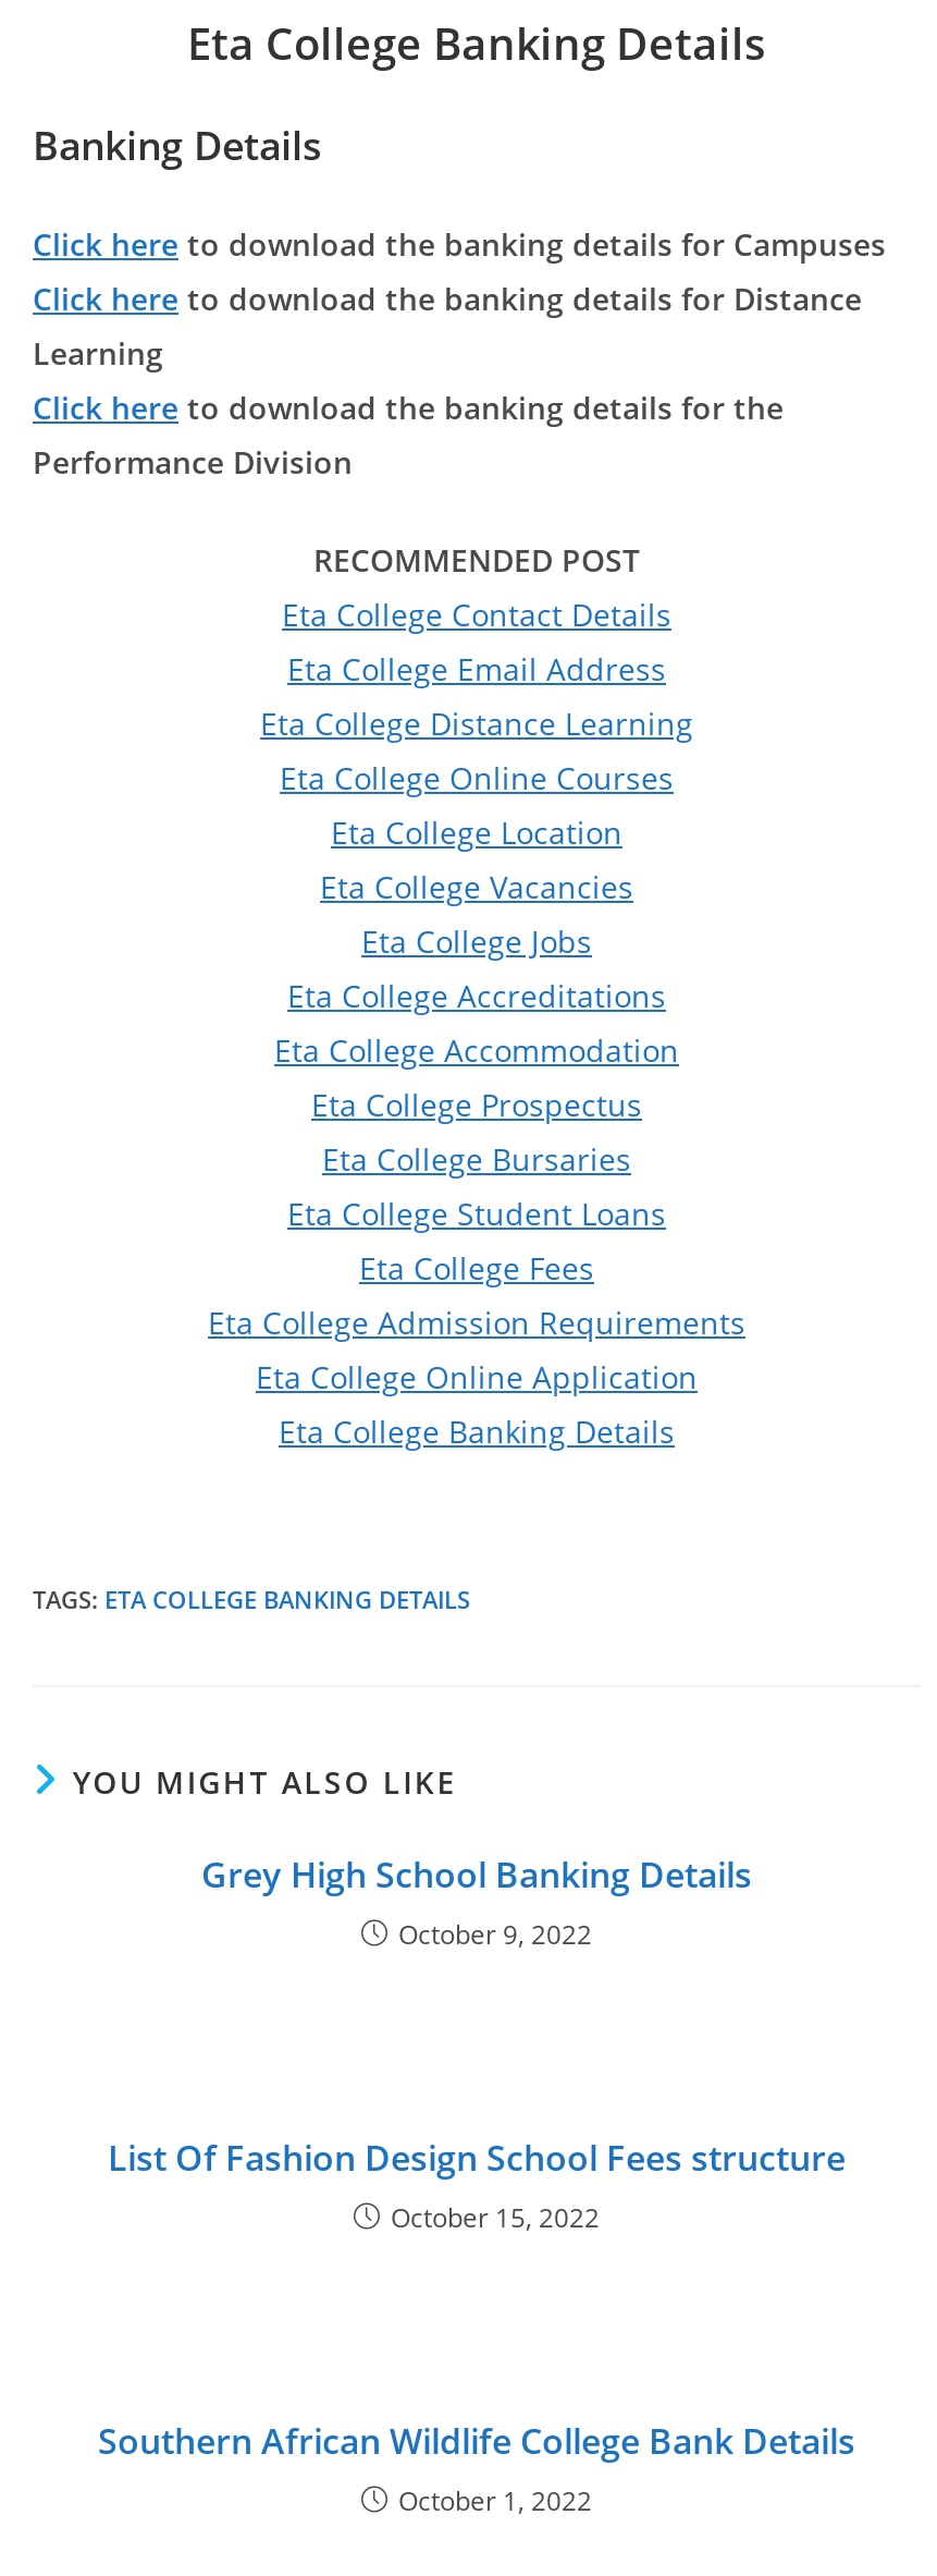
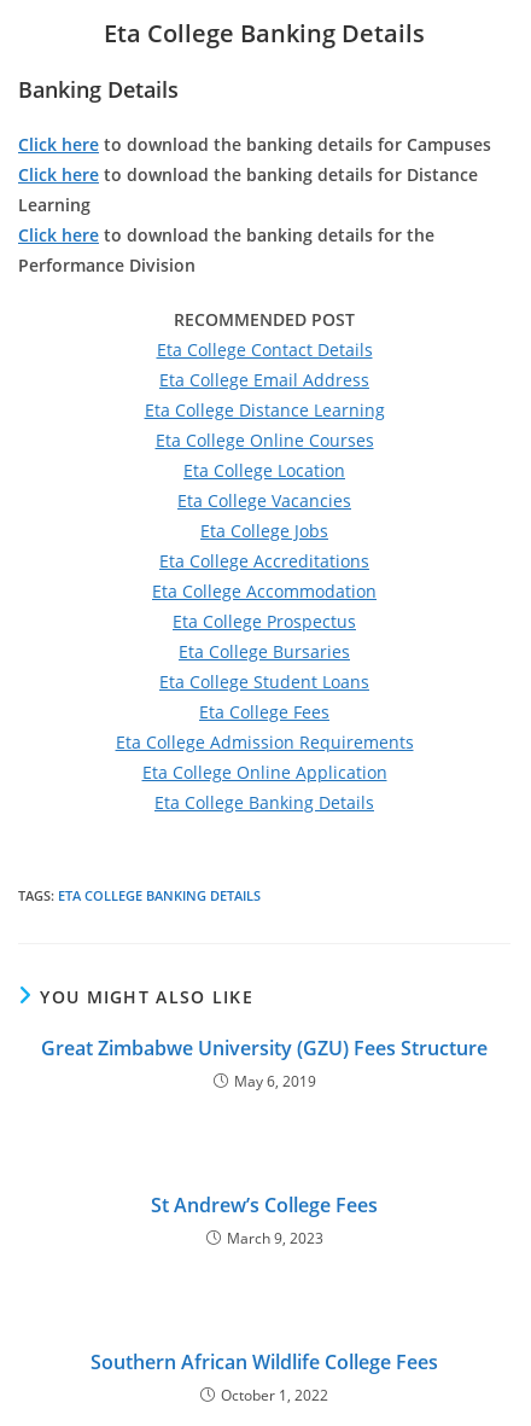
- Grey High School Banking Details
- October 9, 2022
+ Great Zimbabwe University (GZU) Fees Structure
+ May 6, 2019

- List Of Fashion Design School Fees structure
- October 15, 2022
+ St Andrew’s College Fees
+ March 9, 2023

- Southern African Wildlife College Bank Details
+ Southern African Wildlife College Fees
